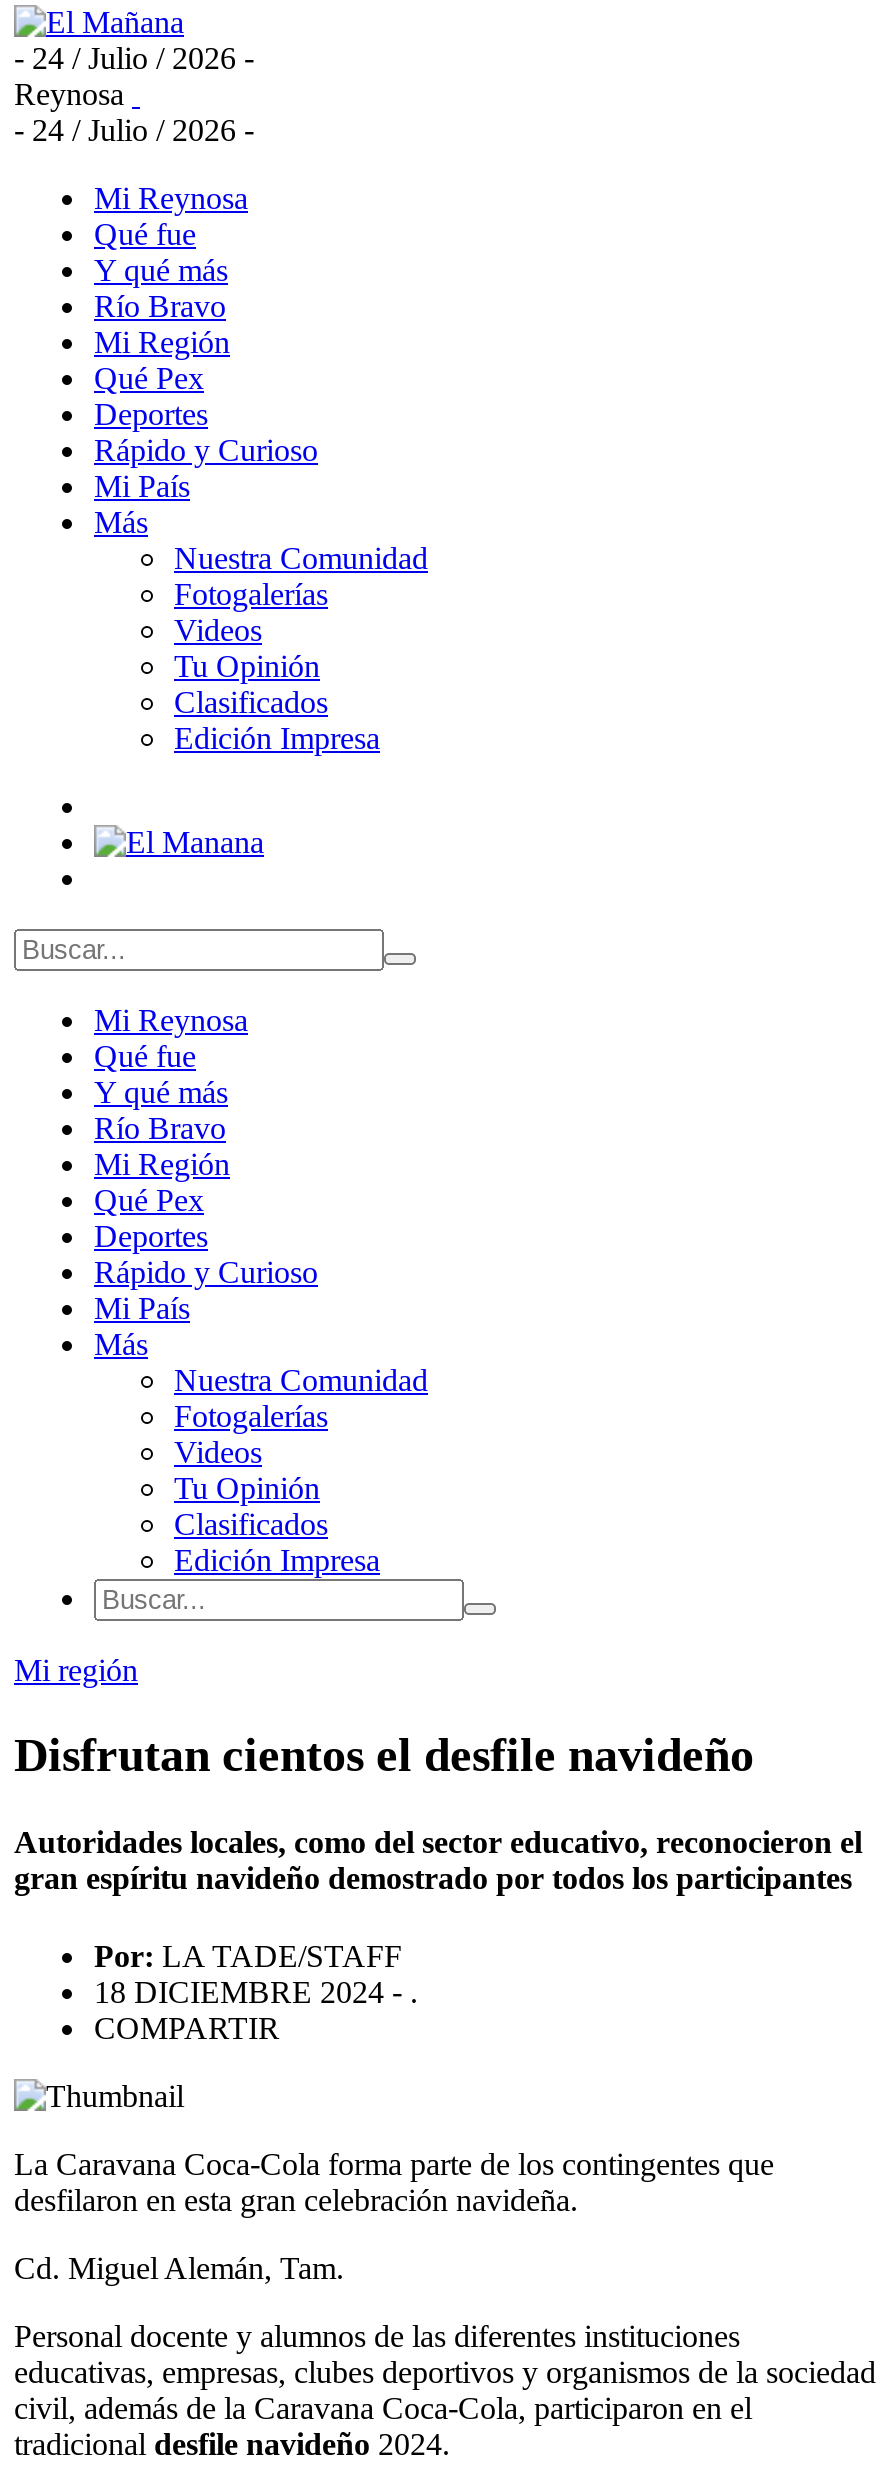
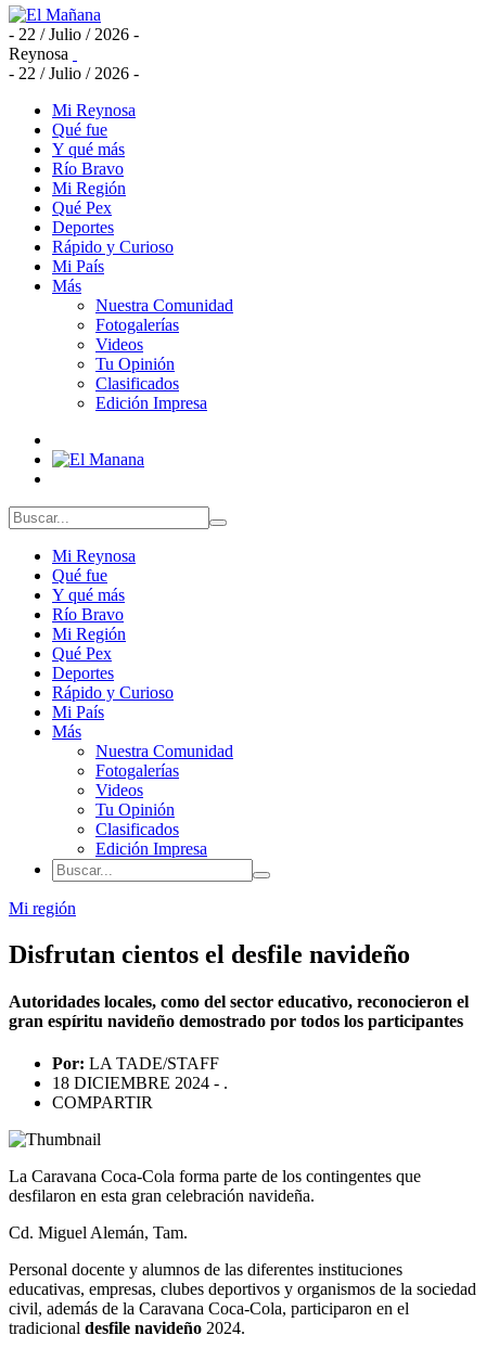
- - 24 / Julio / 2026 -
+ - 22 / Julio / 2026 -

- - 24 / Julio / 2026 -
+ - 22 / Julio / 2026 -
